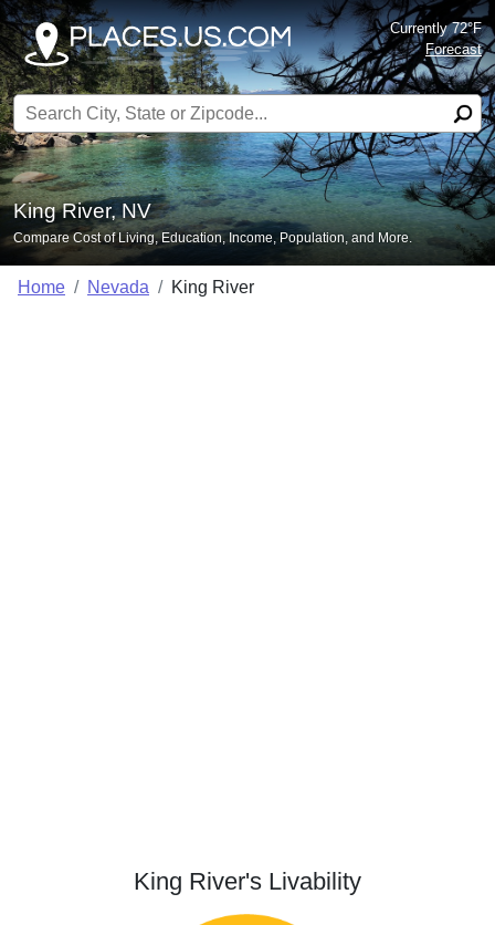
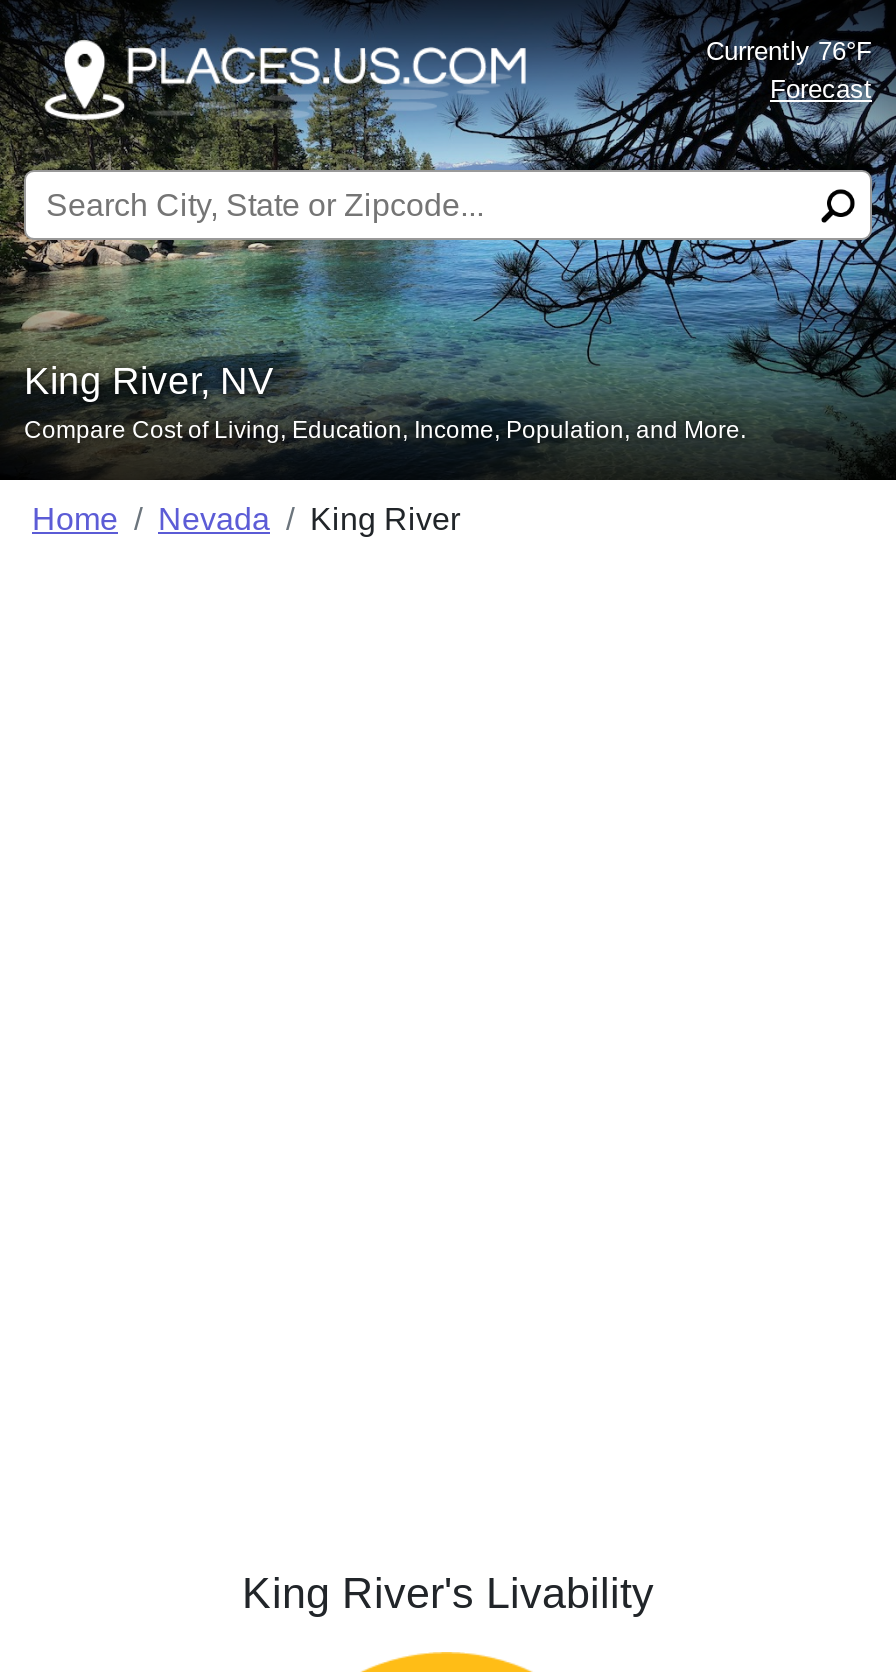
- Currently 72°F
+ Currently 76°F
